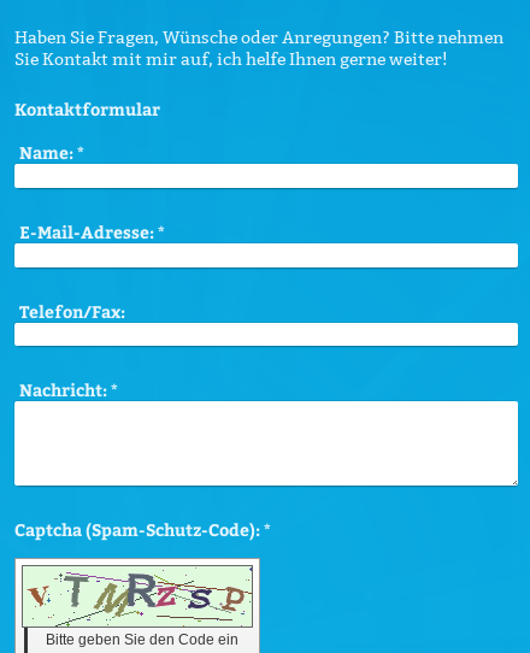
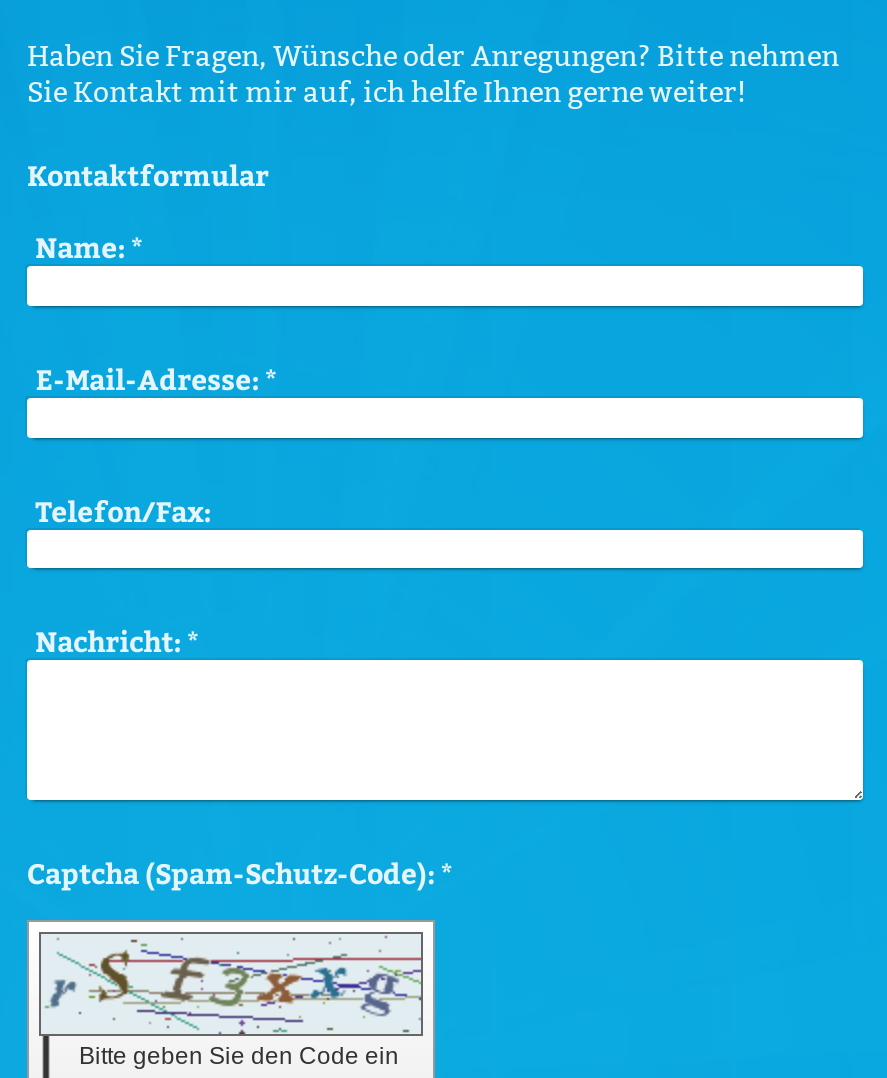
- [image]
+ [image]
